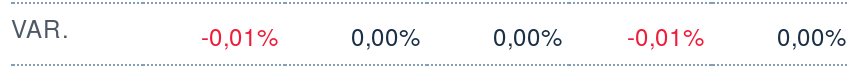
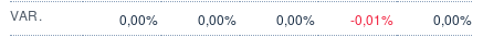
- -0,01%
+ 0,00%
